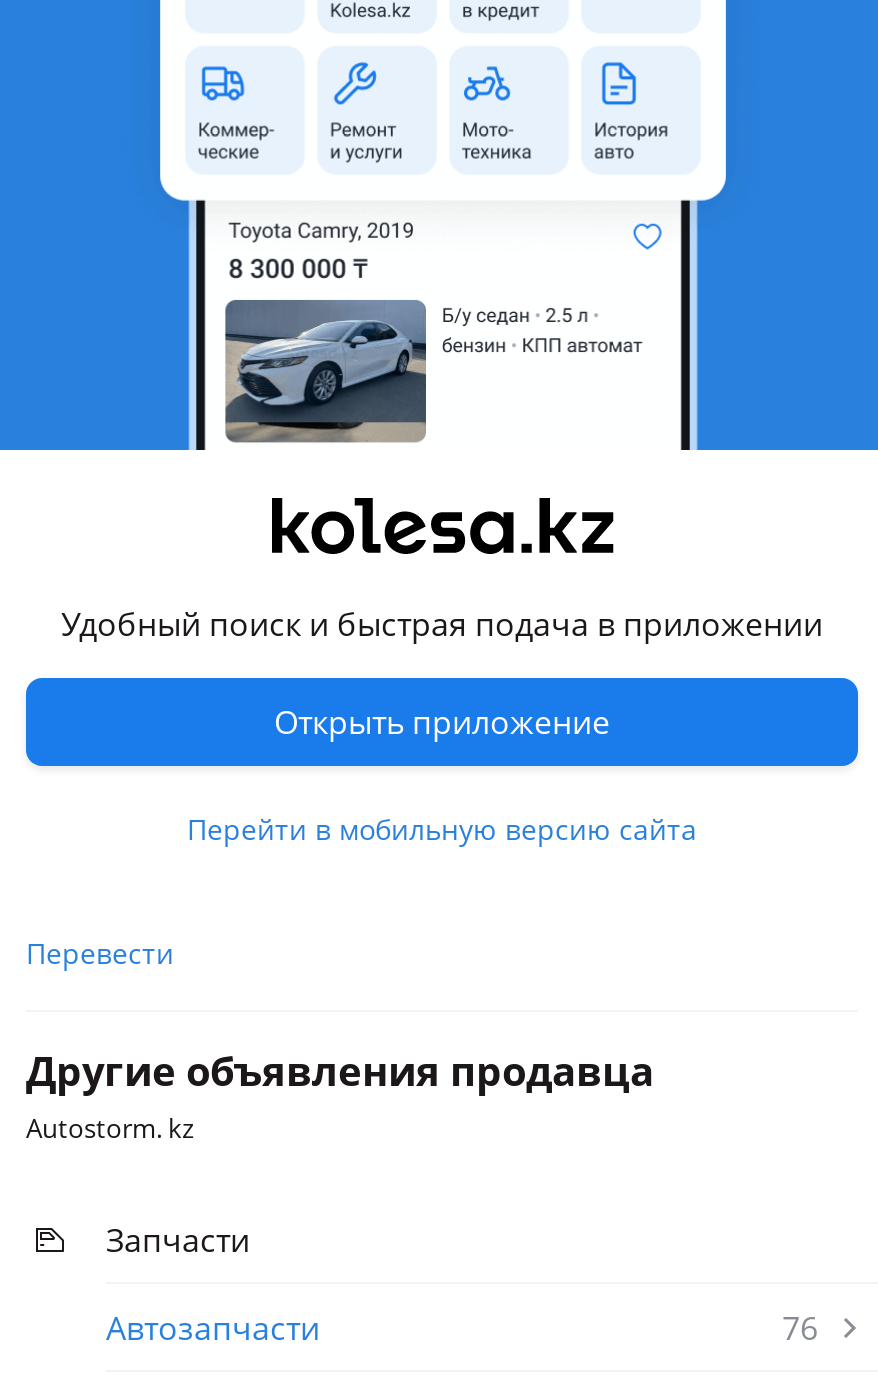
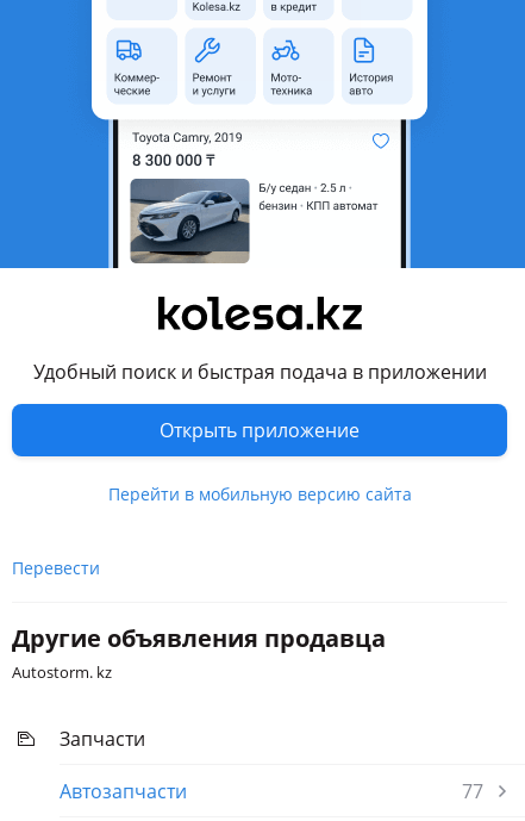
- 76
+ 77
